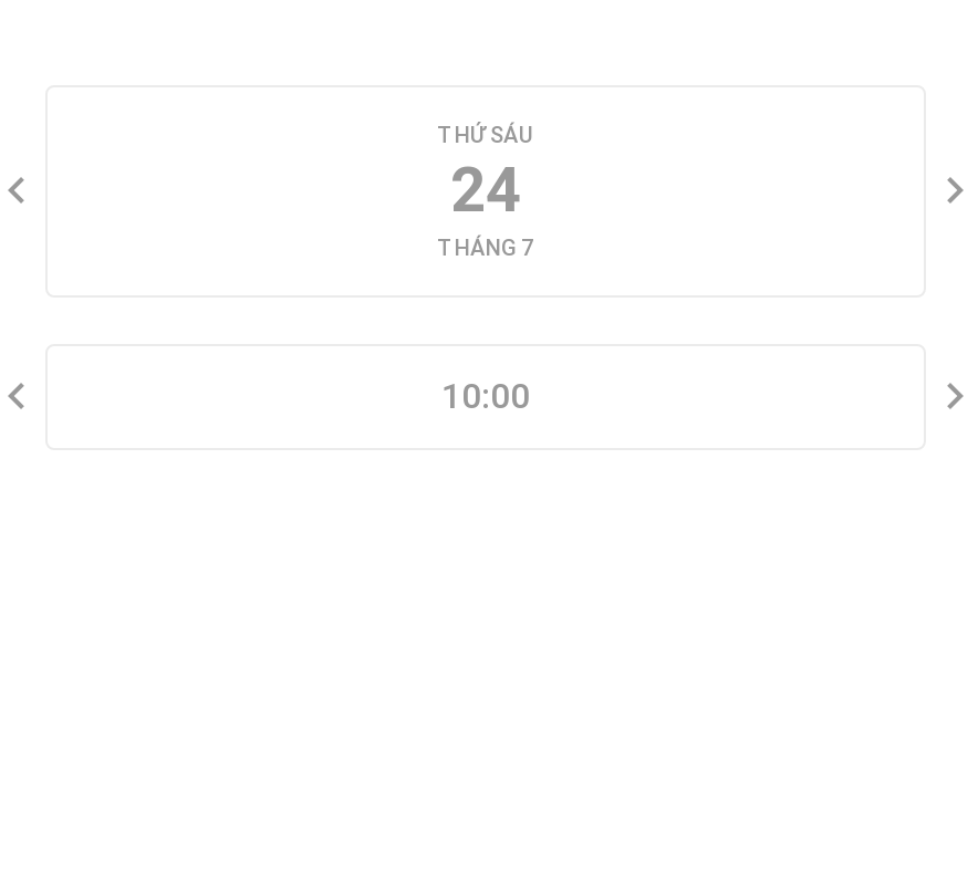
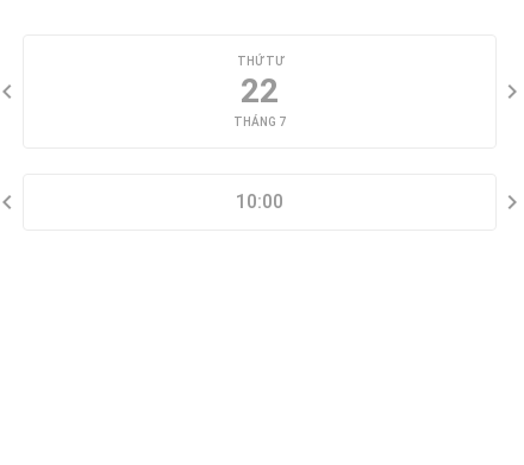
- THỨ SÁU
+ THỨ TƯ

- 24
+ 22
